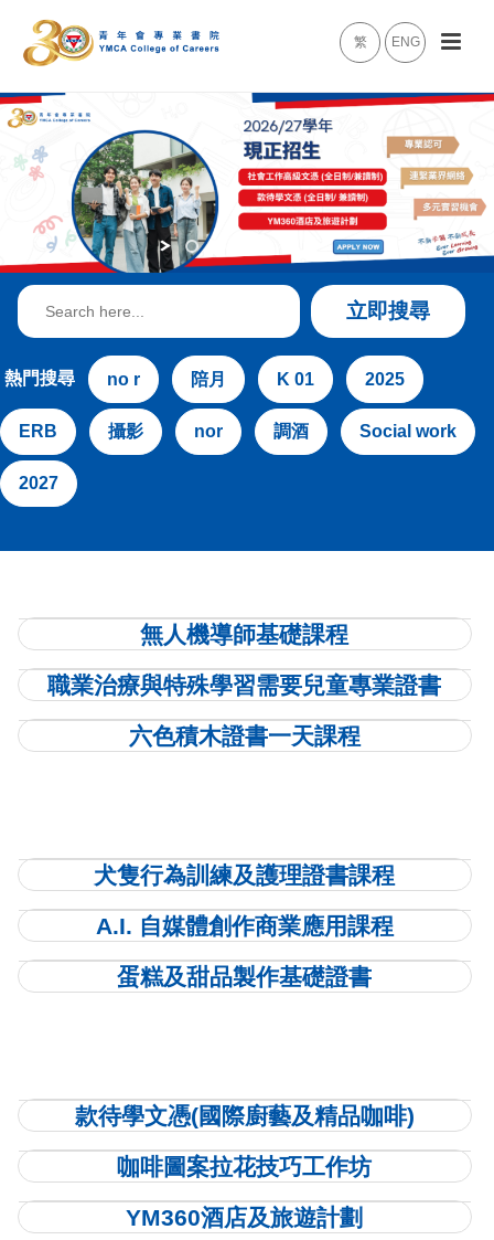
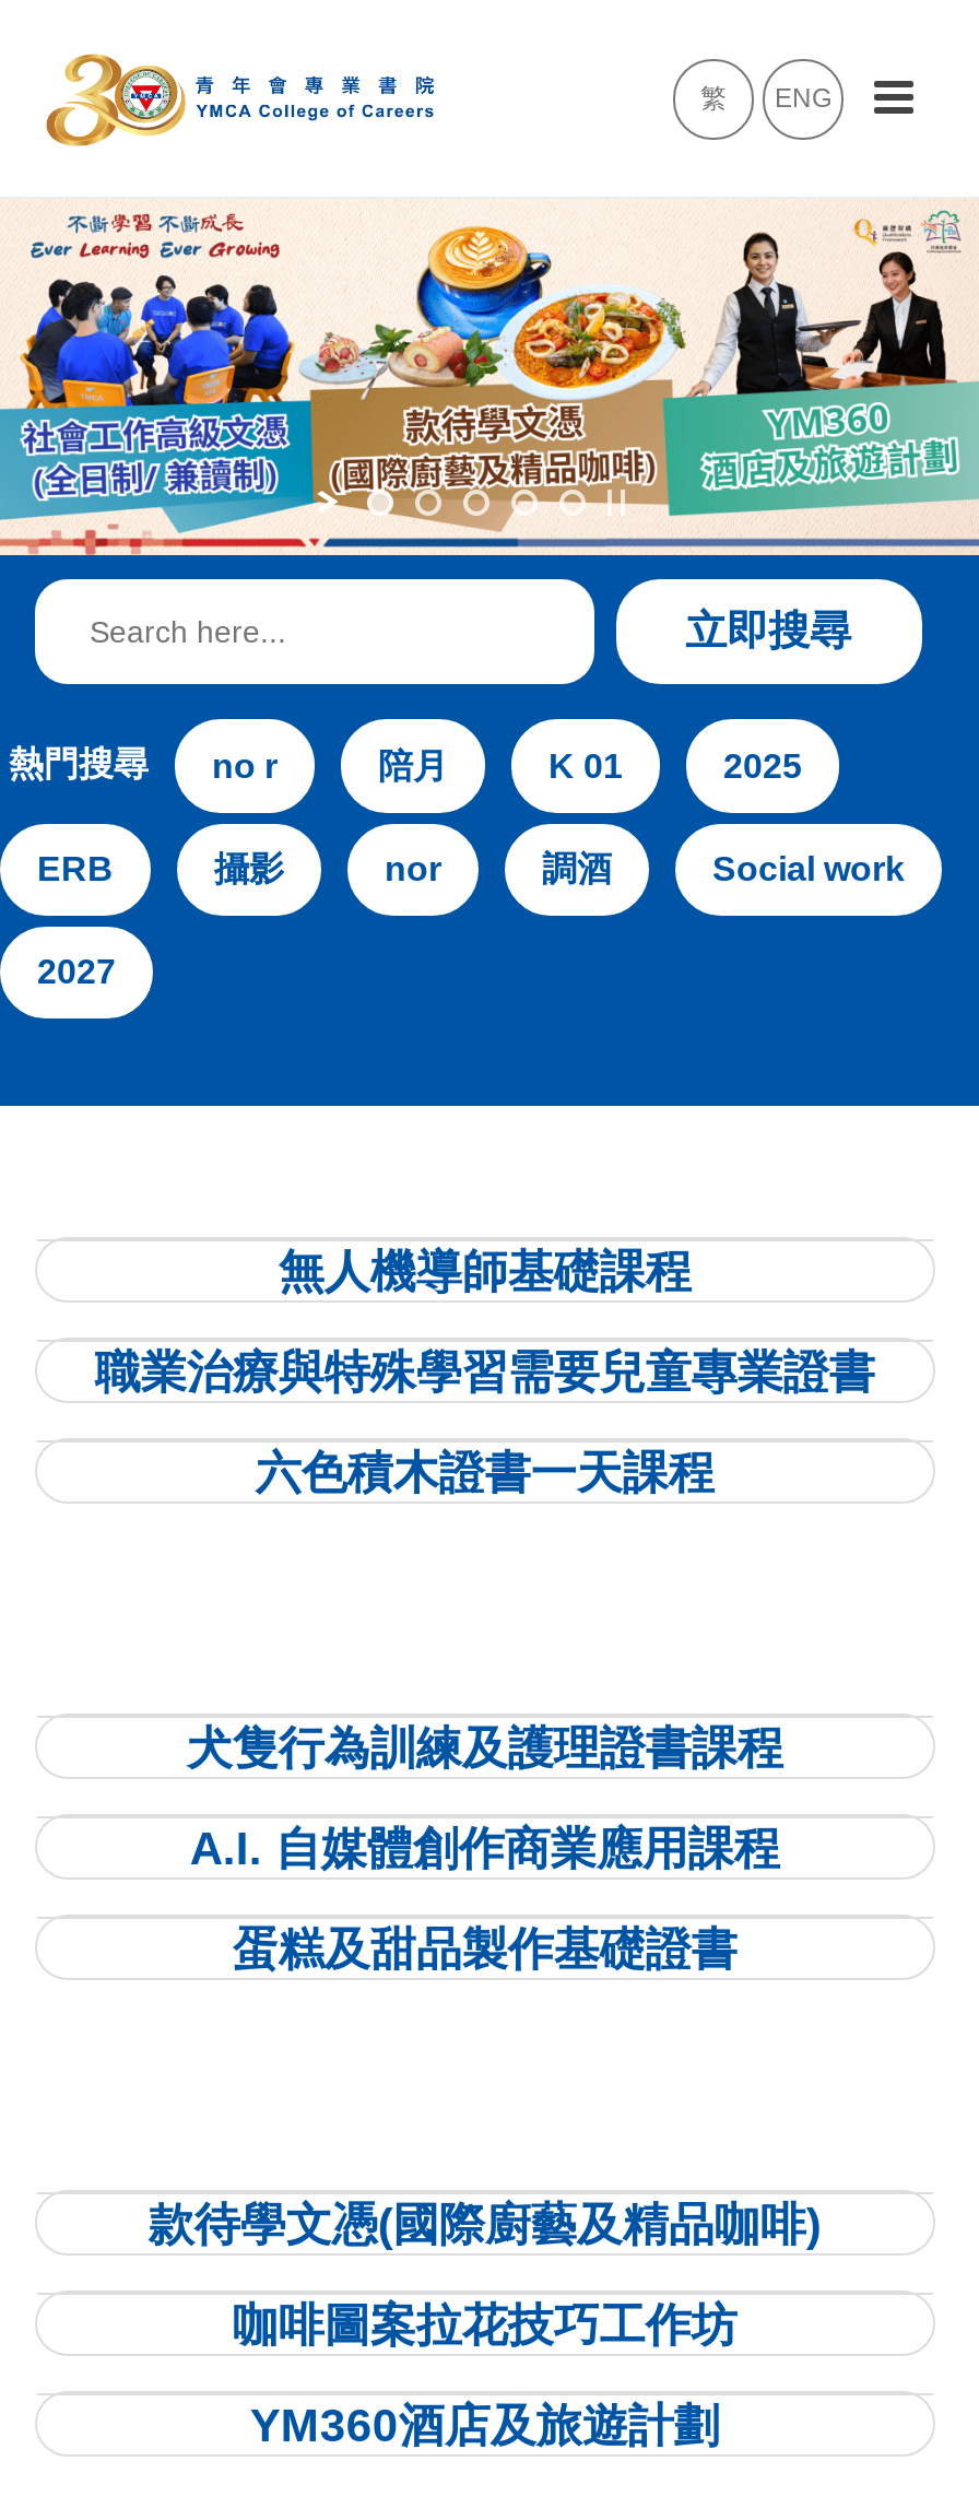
- [image]
+ [image]
